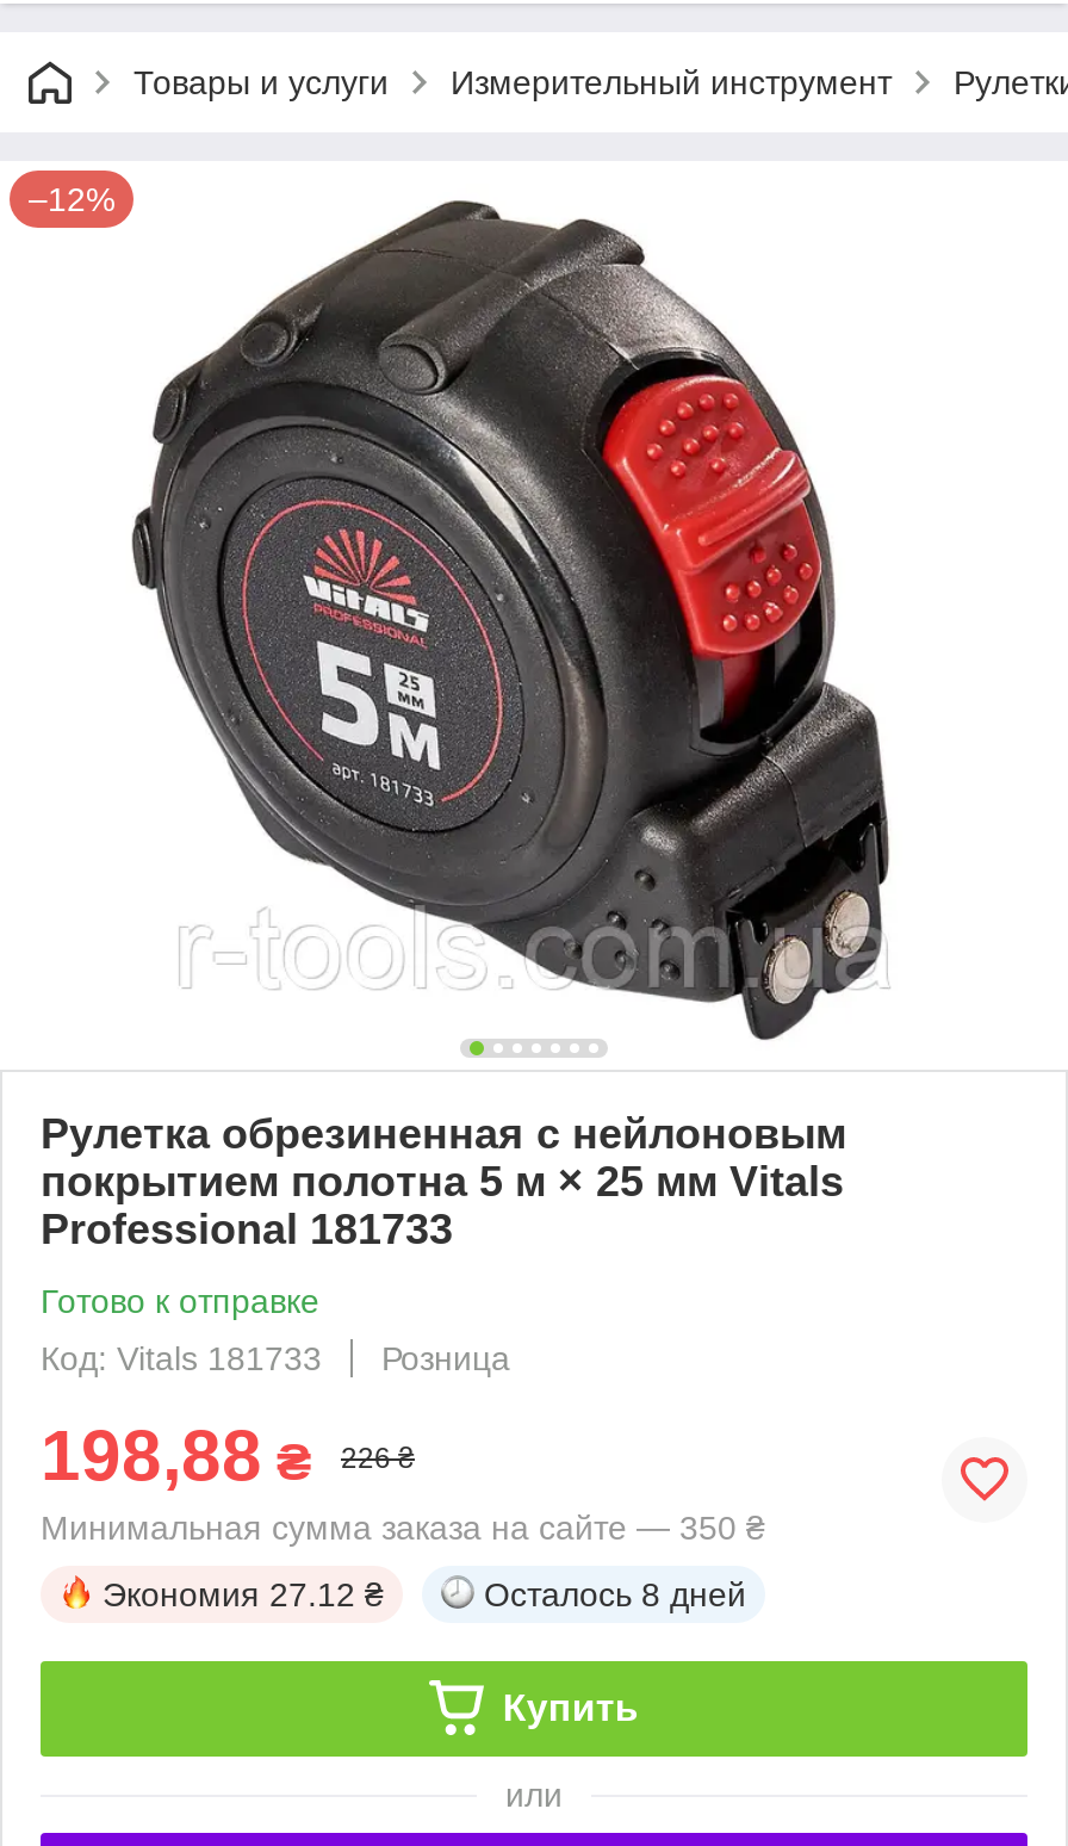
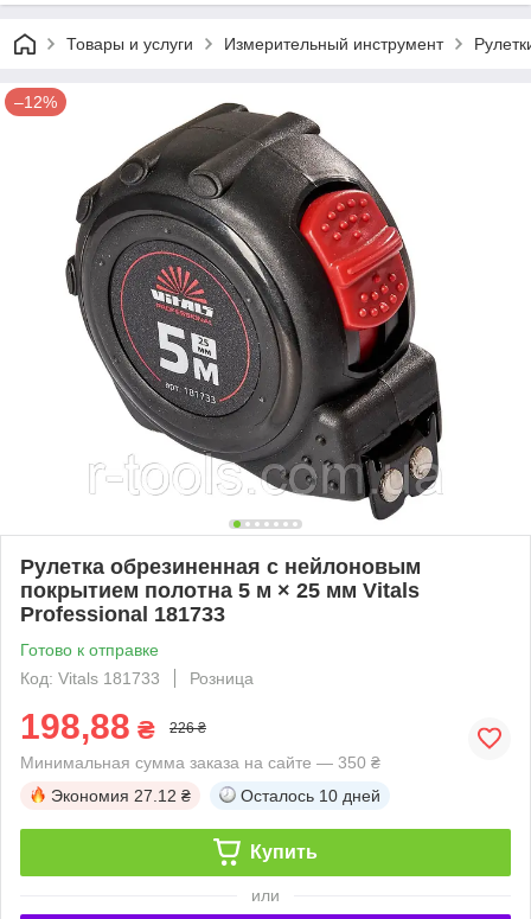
- Осталось 8 дней
+ Осталось 10 дней
